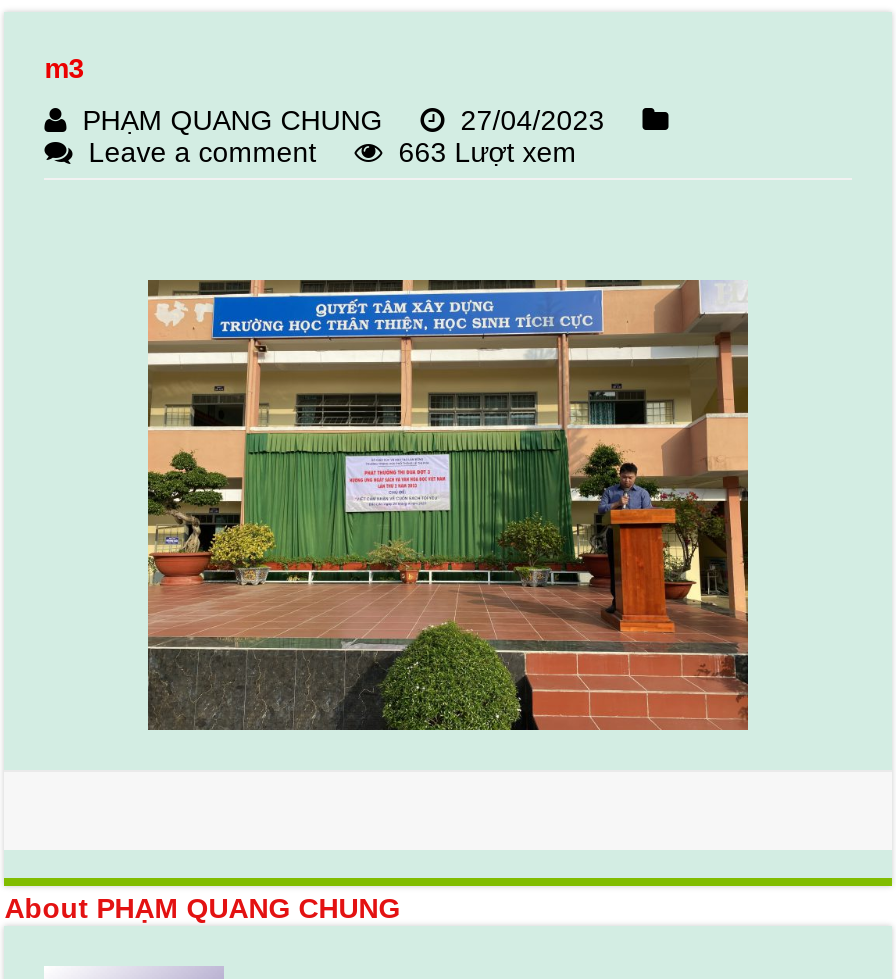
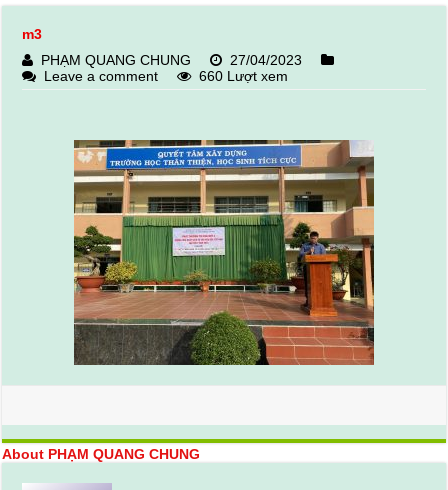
- 663 Lượt xem
+ 660 Lượt xem
